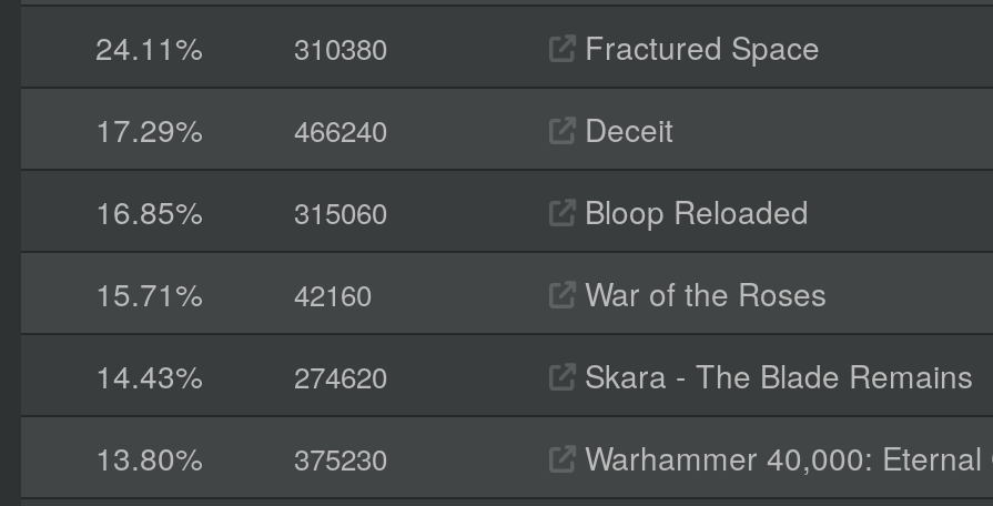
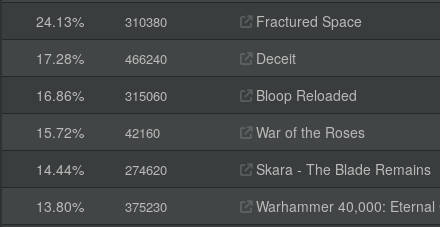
- 24.11%
+ 24.13%

- 17.29%
+ 17.28%

- 16.85%
+ 16.86%

- 15.71%
+ 15.72%

- 14.43%
+ 14.44%
